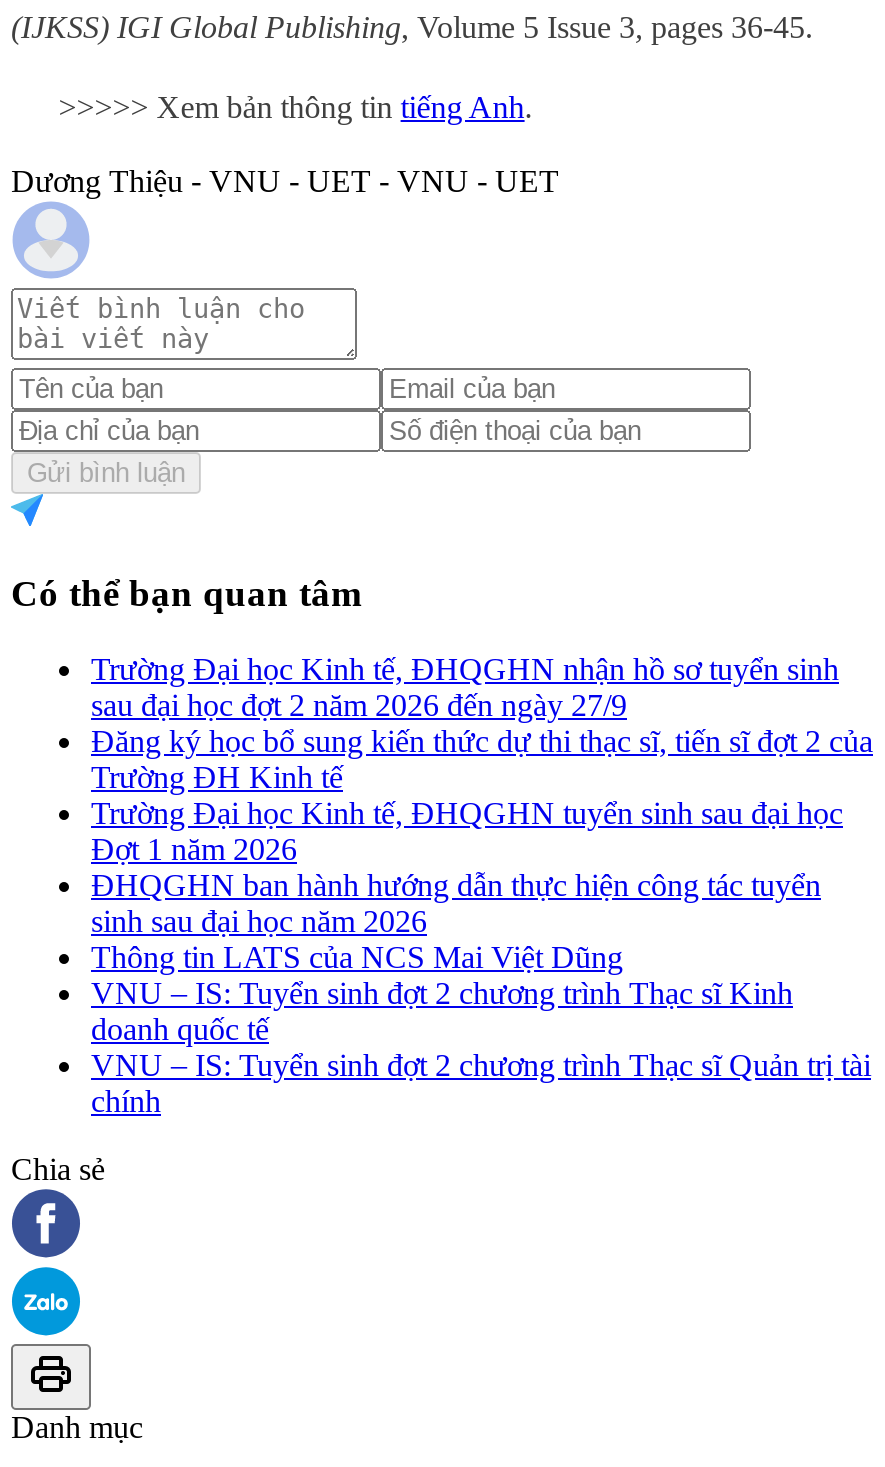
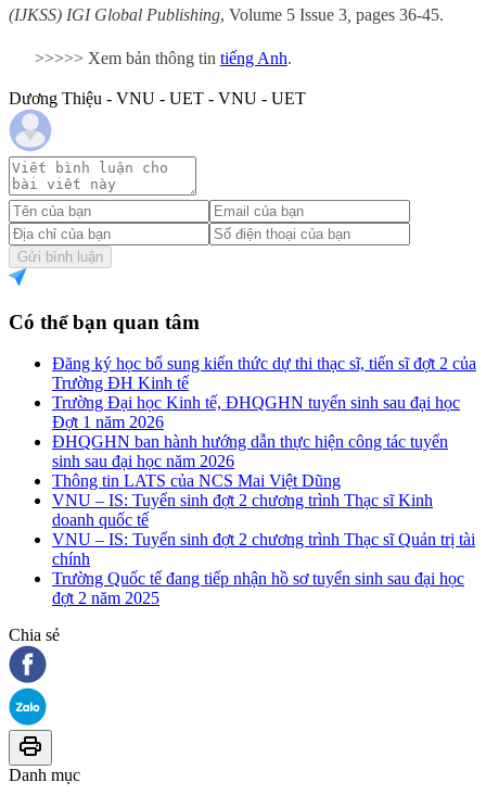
- Trường Đại học Kinh tế, ĐHQGHN nhận hồ sơ tuyển sinh
- sau đại học đợt 2 năm 2026 đến ngày 27/9

moved up: Đăng ký học bổ sung kiến thức dự thi thạc sĩ, tiến sĩ đợt 2 của | Trường ĐH Kinh tế | Trường Đại học Kinh tế, ĐHQGHN tuyển sinh sau đại học | ... | VNU – IS: Tuyển sinh đợt 2 chương trình Thạc sĩ Quản trị tài | chính

+ Trường Quốc tế đang tiếp nhận hồ sơ tuyển sinh sau đại học
+ đợt 2 năm 2025
